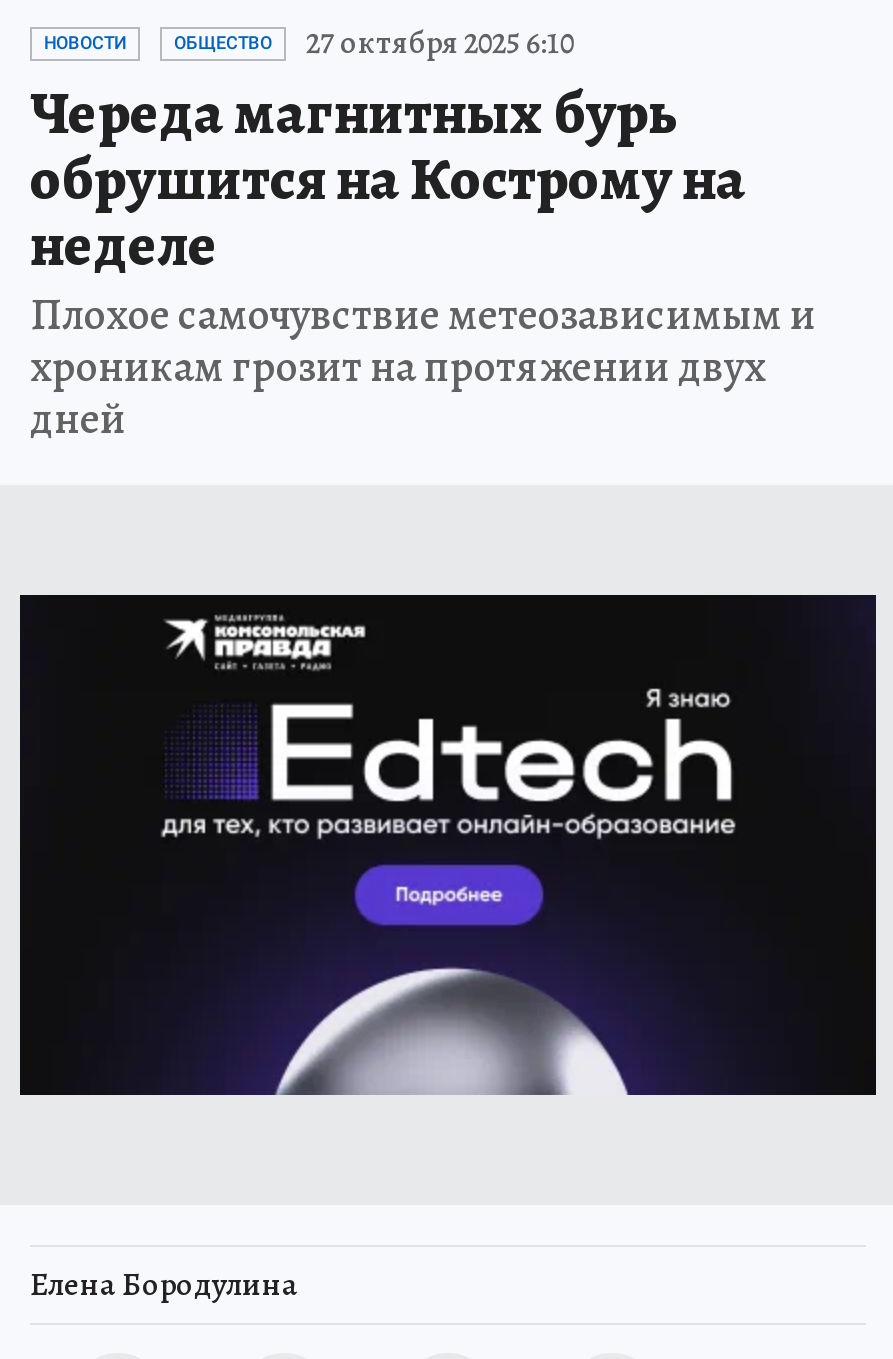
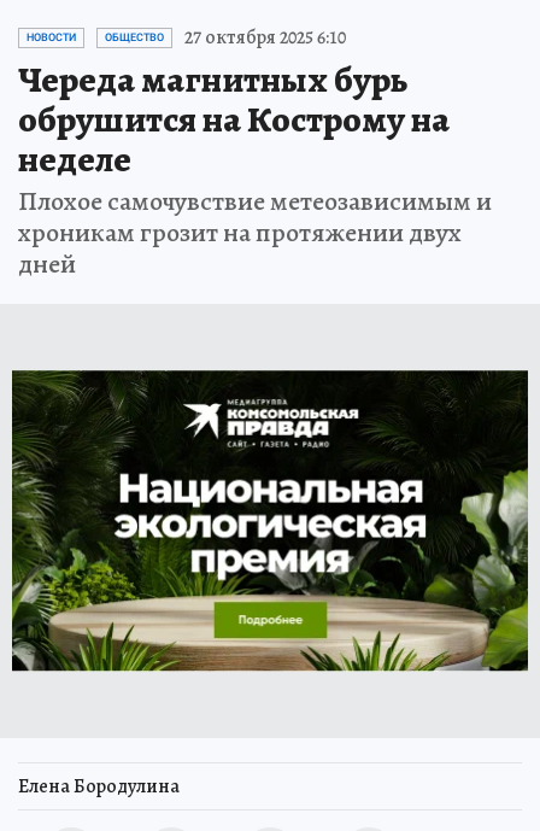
- [image]
+ [image]
